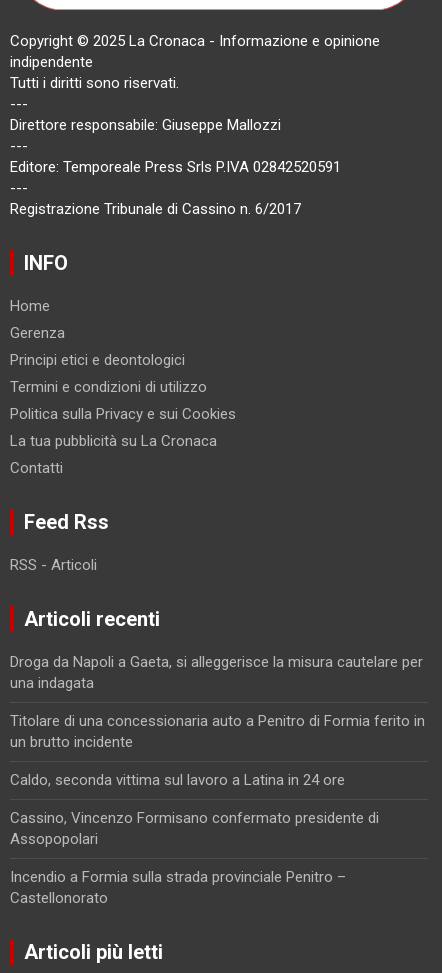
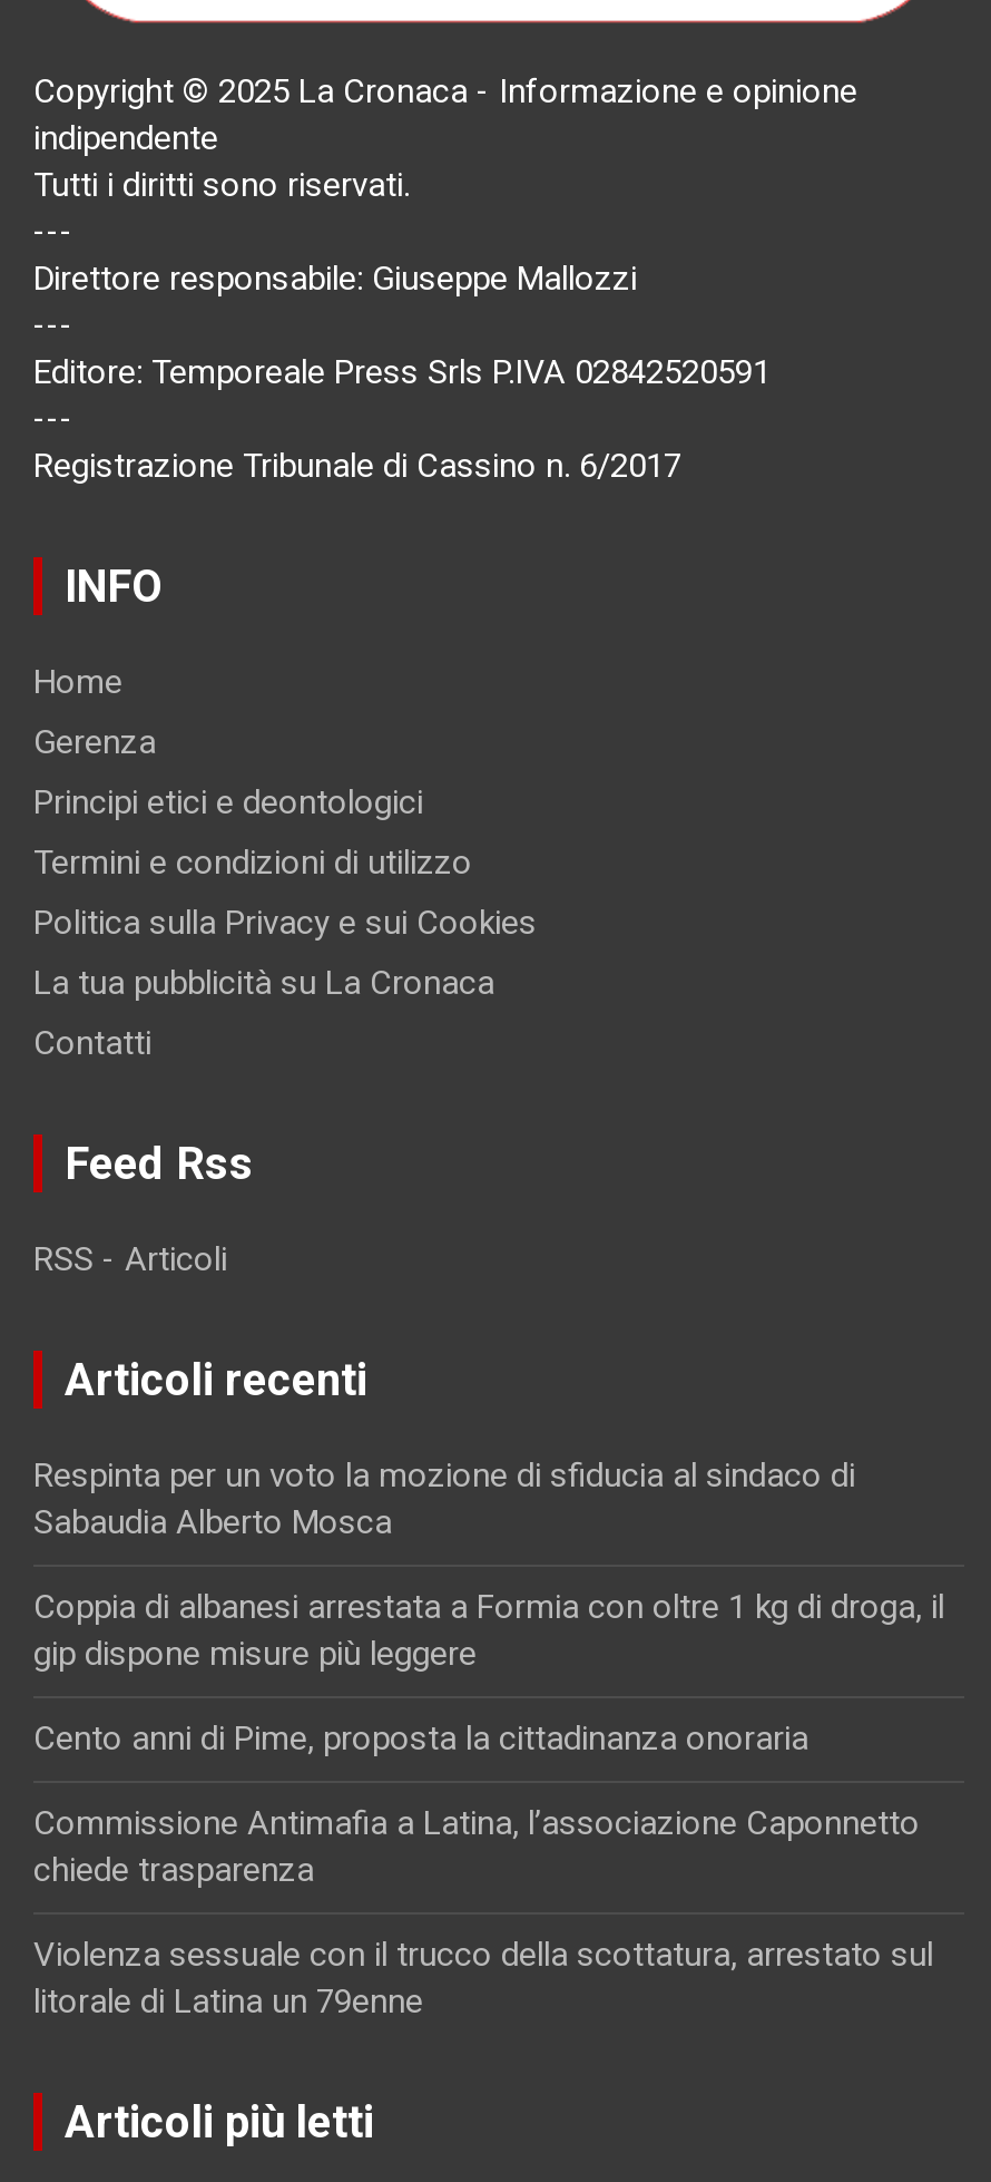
- Droga da Napoli a Gaeta, si alleggerisce la misura cautelare per
- una indagata
+ Respinta per un voto la mozione di sfiducia al sindaco di
+ Sabaudia Alberto Mosca

- Titolare di una concessionaria auto a Penitro di Formia ferito in
- un brutto incidente
+ Coppia di albanesi arrestata a Formia con oltre 1 kg di droga, il
+ gip dispone misure più leggere

- Caldo, seconda vittima sul lavoro a Latina in 24 ore
+ Cento anni di Pime, proposta la cittadinanza onoraria

- Cassino, Vincenzo Formisano confermato presidente di
- Assopopolari
+ Commissione Antimafia a Latina, l’associazione Caponnetto
+ chiede trasparenza

- Incendio a Formia sulla strada provinciale Penitro –
- Castellonorato
+ Violenza sessuale con il trucco della scottatura, arrestato sul
+ litorale di Latina un 79enne
